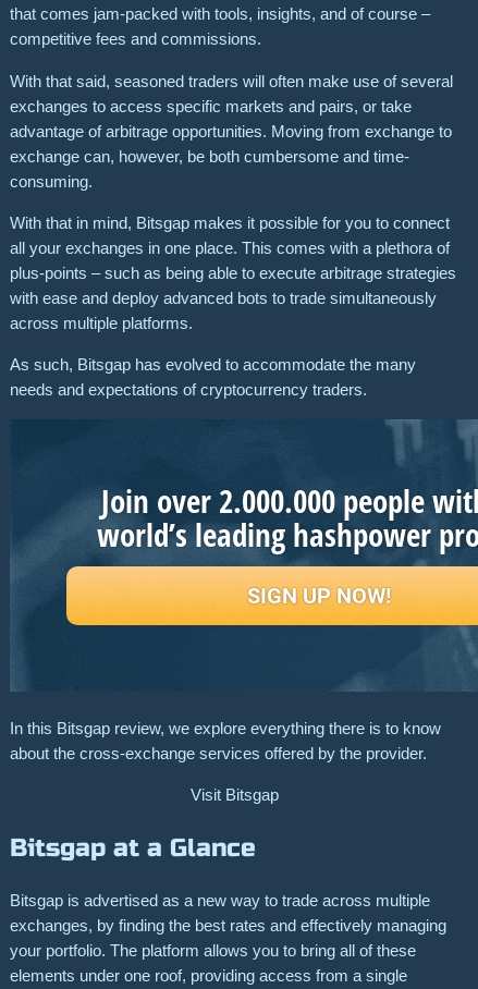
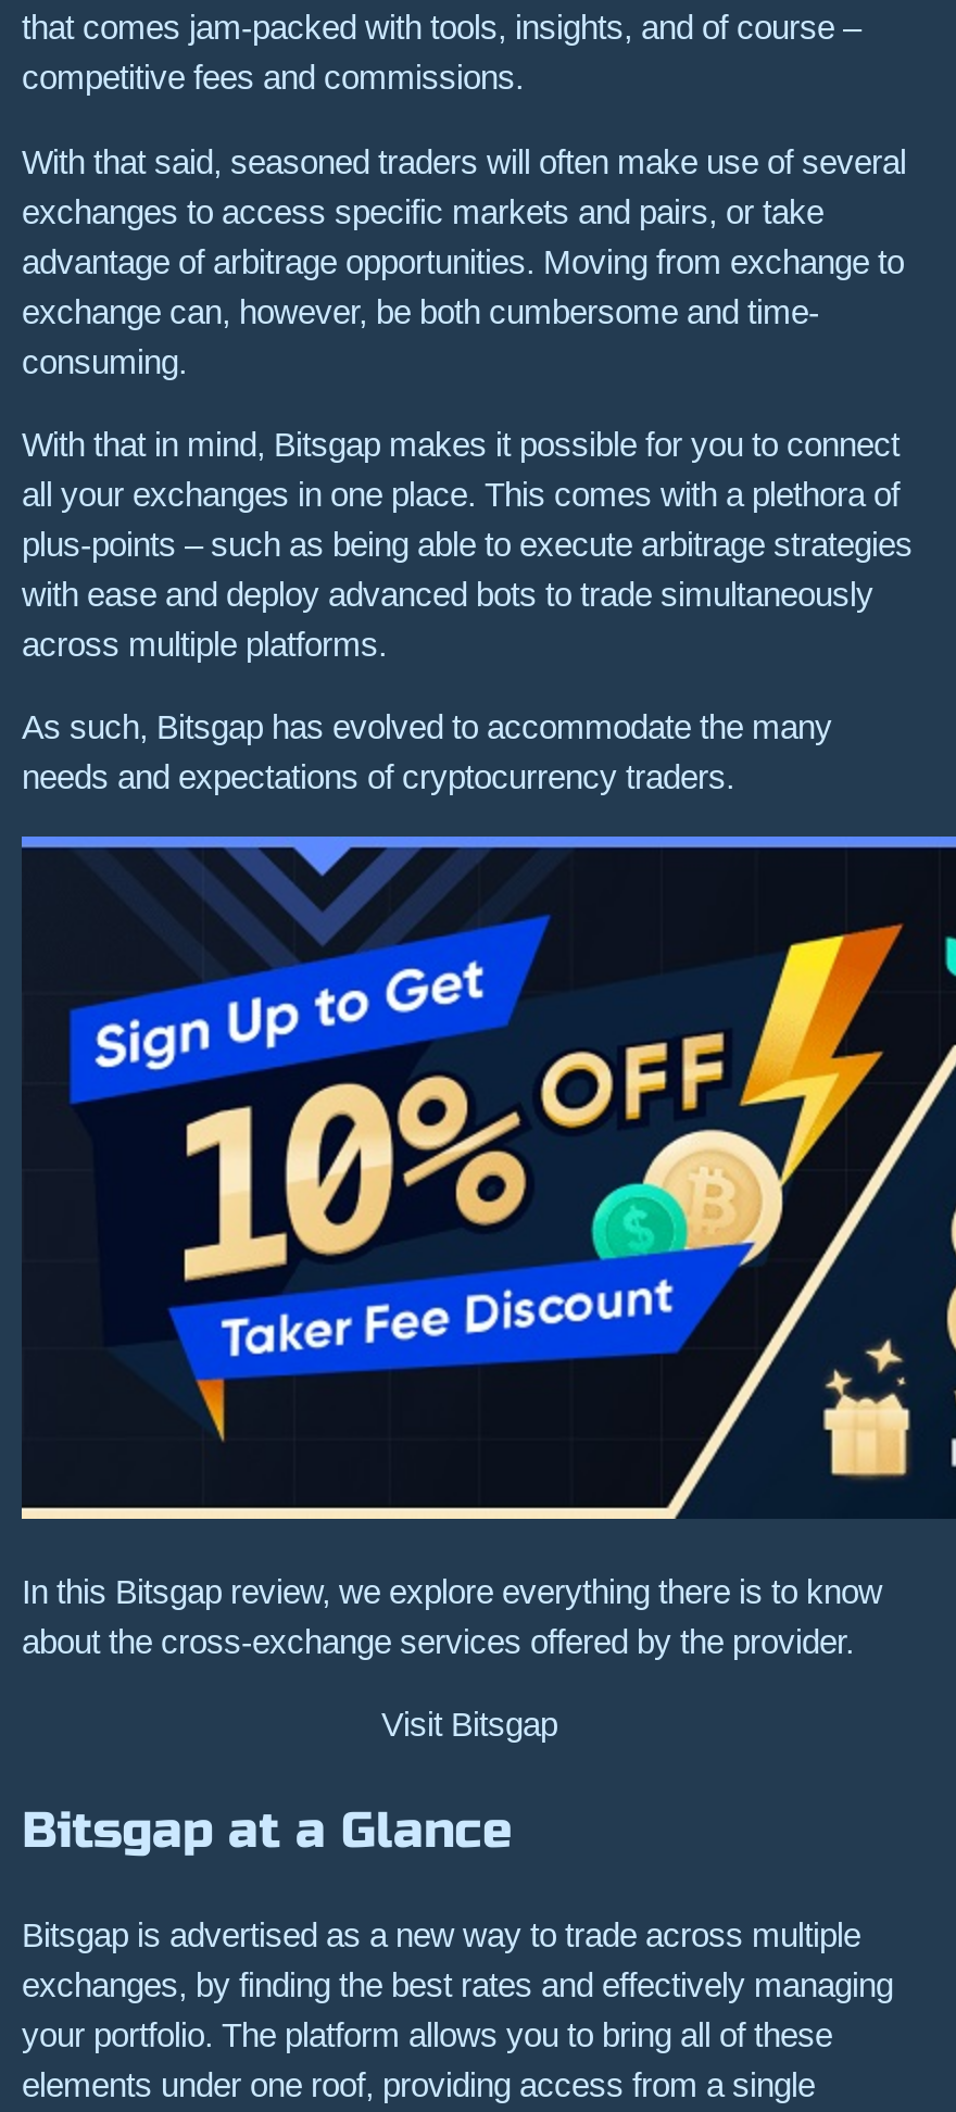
- [image]
+ [image]
